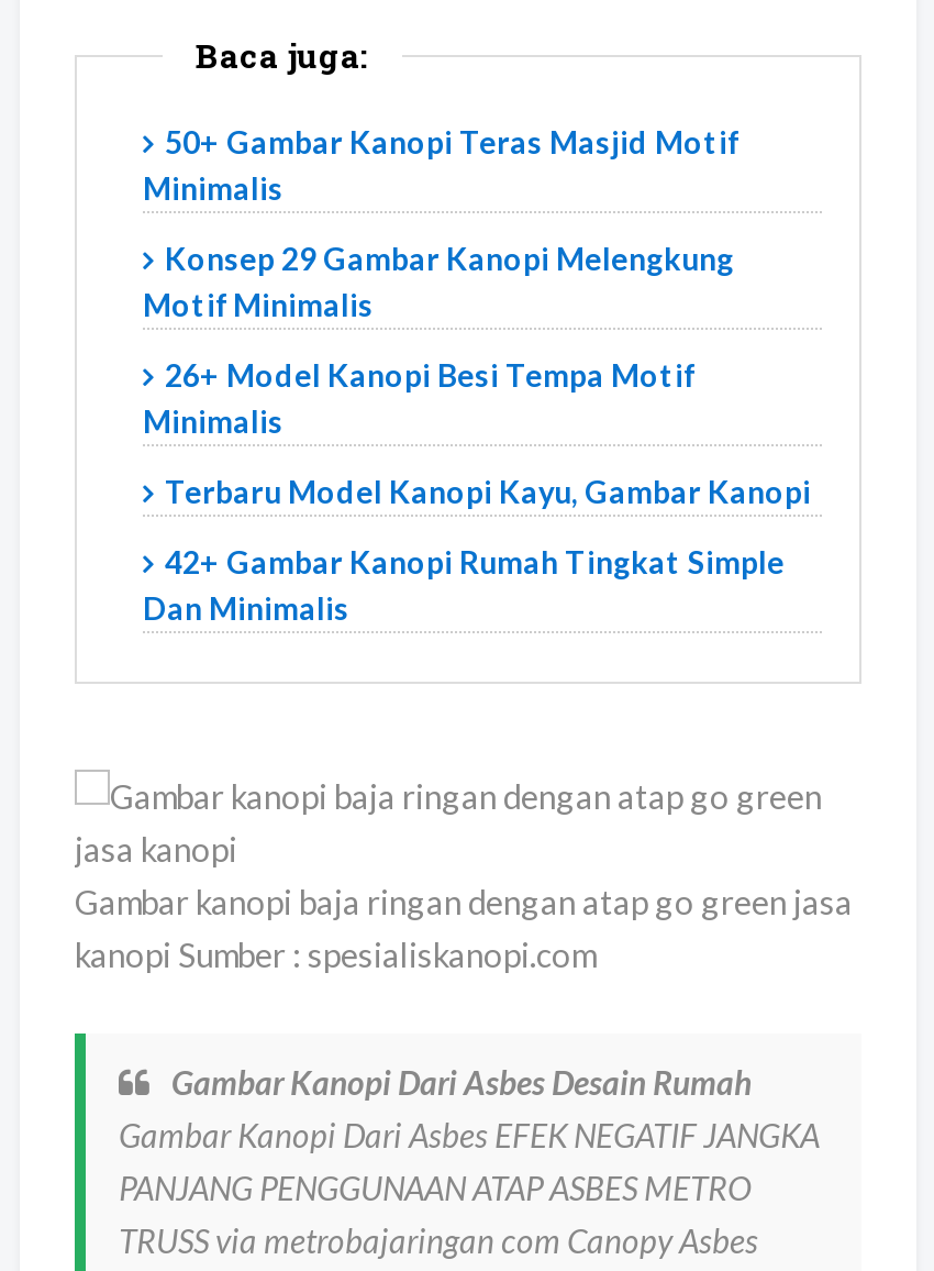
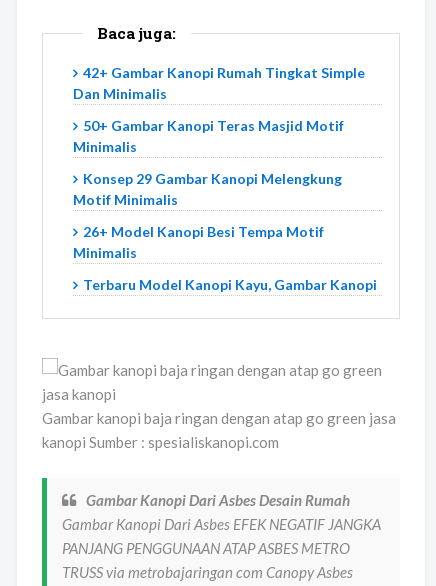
moved down: 50+ Gambar Kanopi Teras Masjid Motif | Minimalis | Konsep 29 Gambar Kanopi Melengkung | Motif Minimalis | 26+ Model Kanopi Besi Tempa Motif | Minimalis | Terbaru Model Kanopi Kayu, Gambar Kanopi

moved up: 42+ Gambar Kanopi Rumah Tingkat Simple | Dan Minimalis
